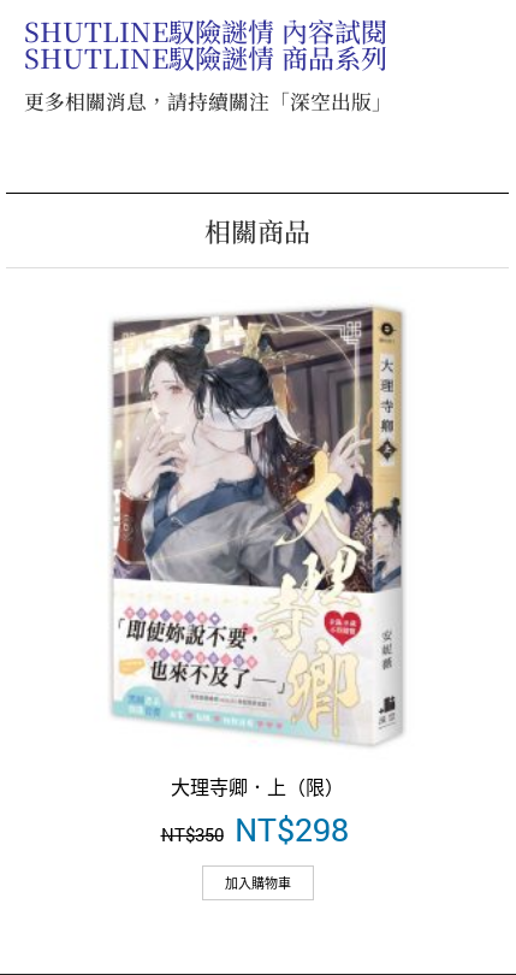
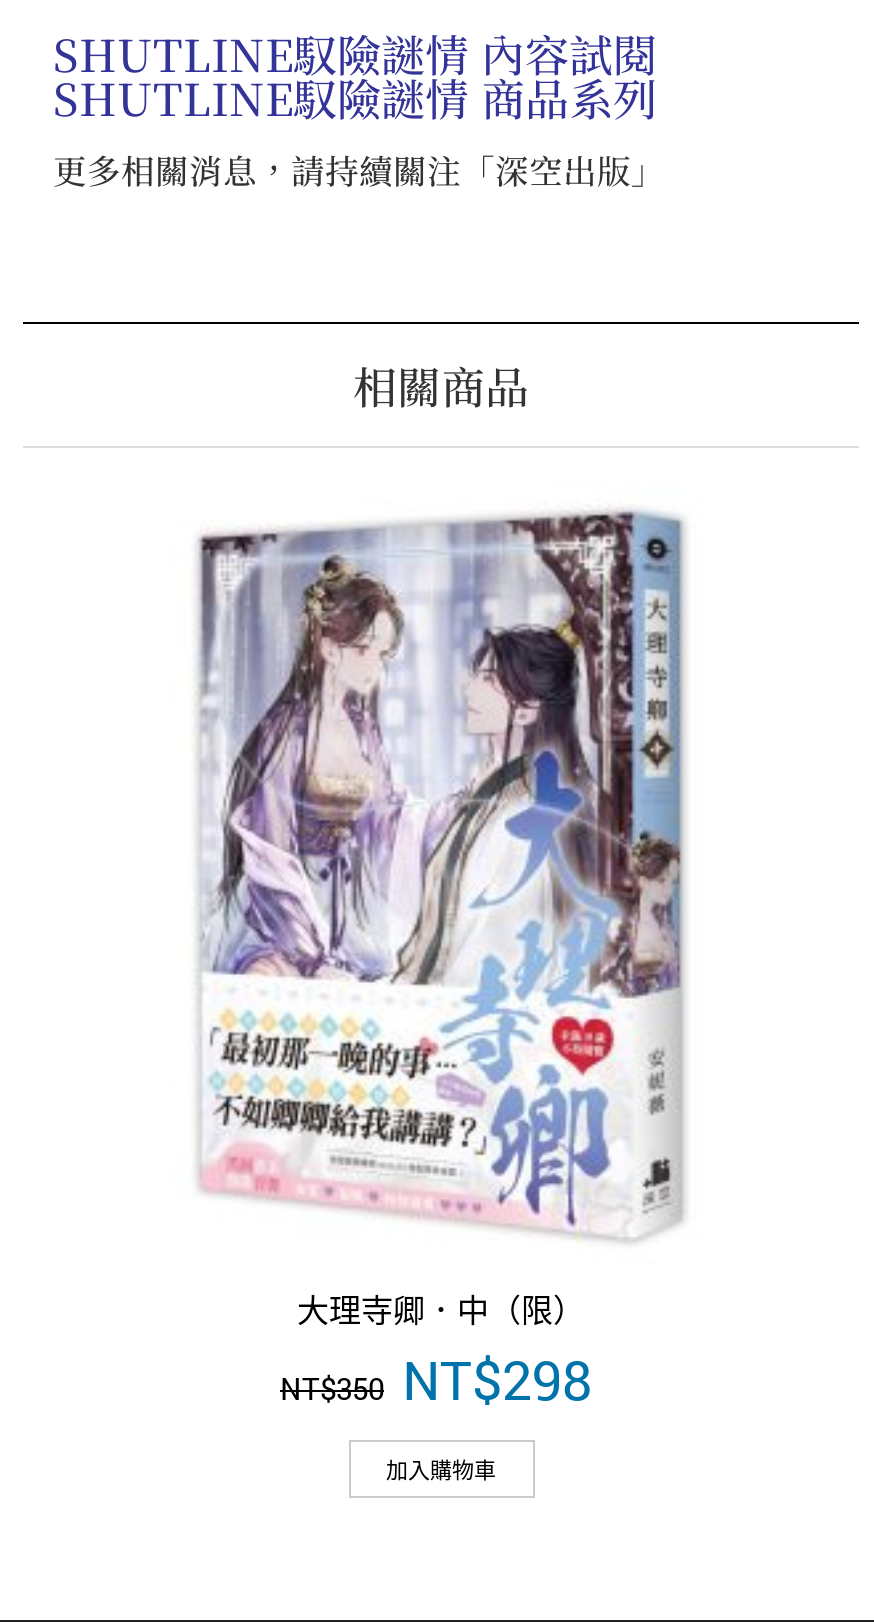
- [image]
- 大理寺卿．上（限）
+ [image]
+ 大理寺卿．中（限）
